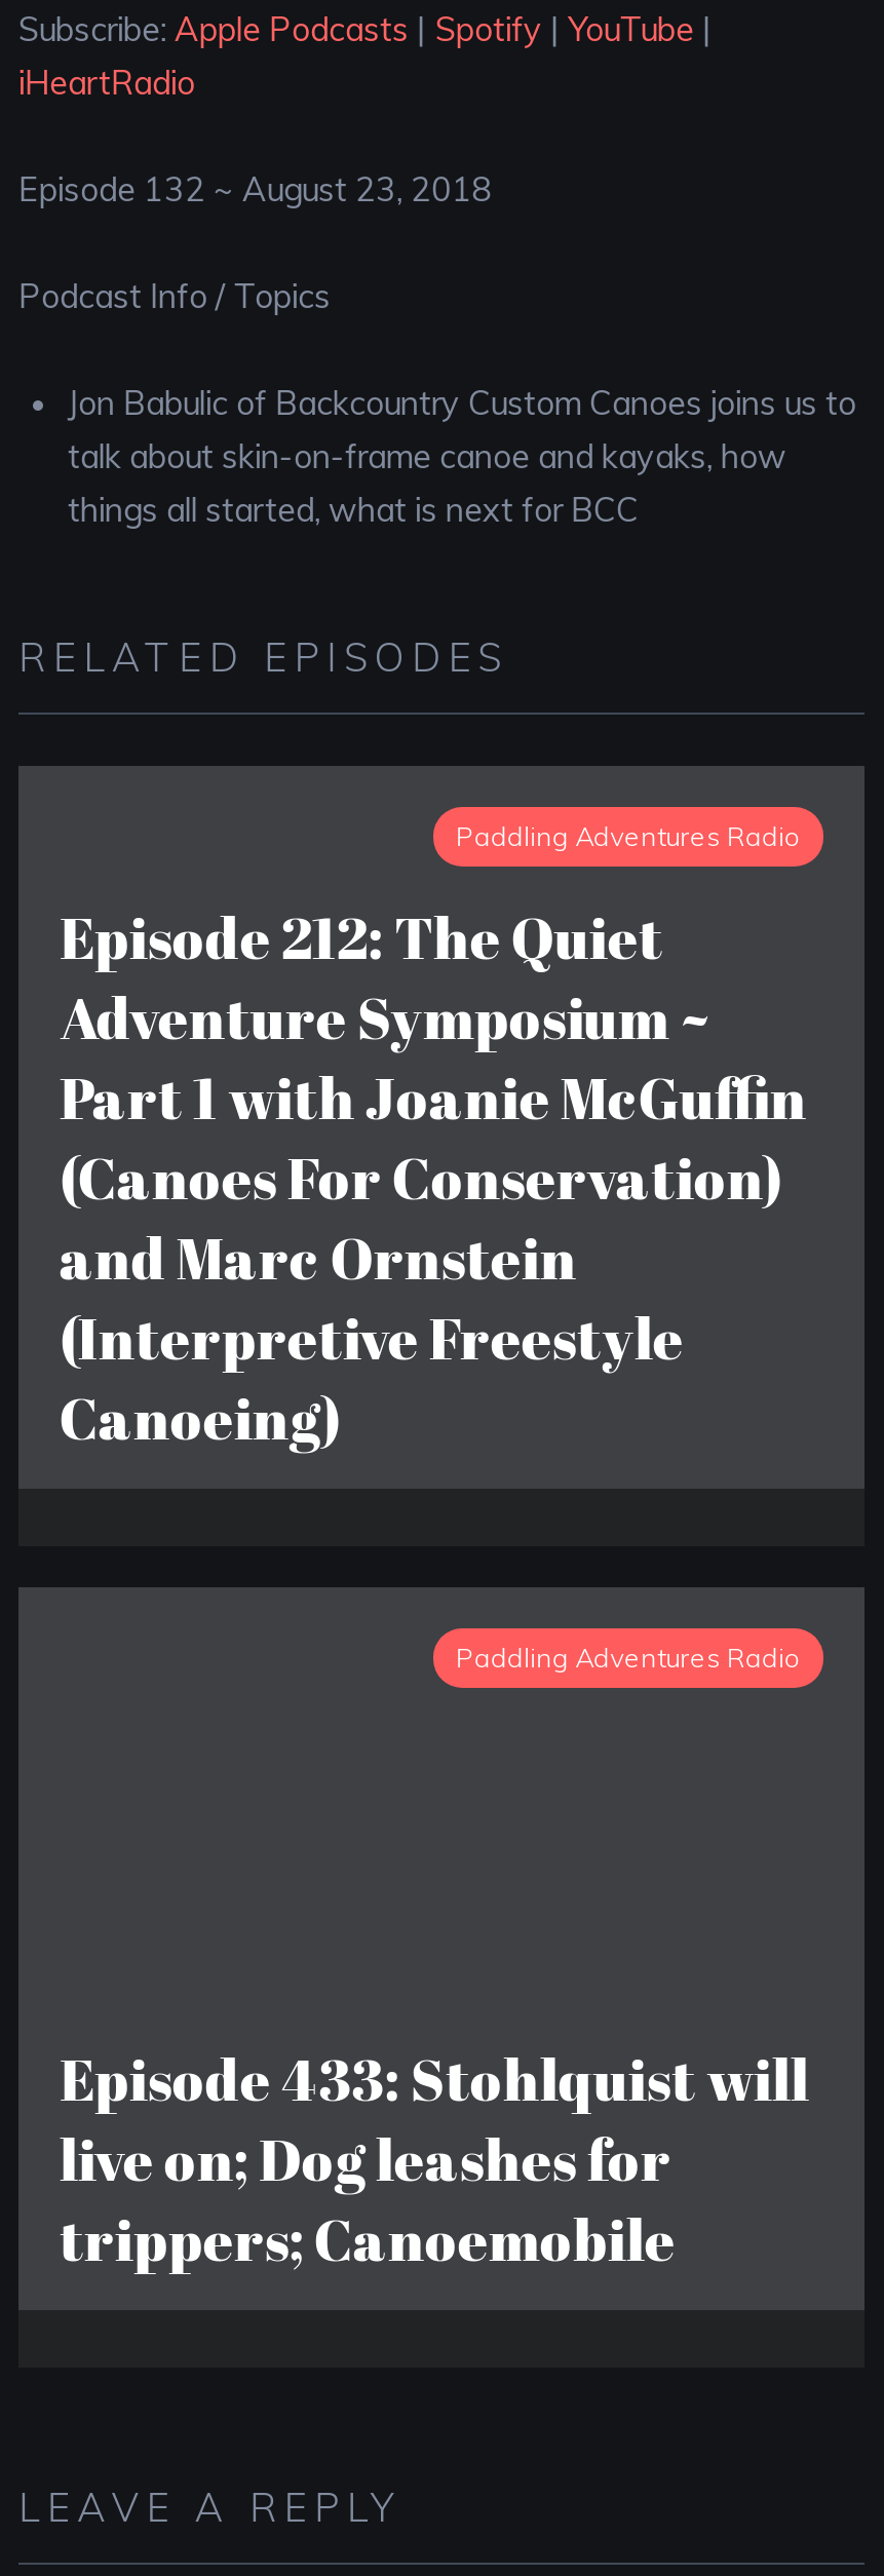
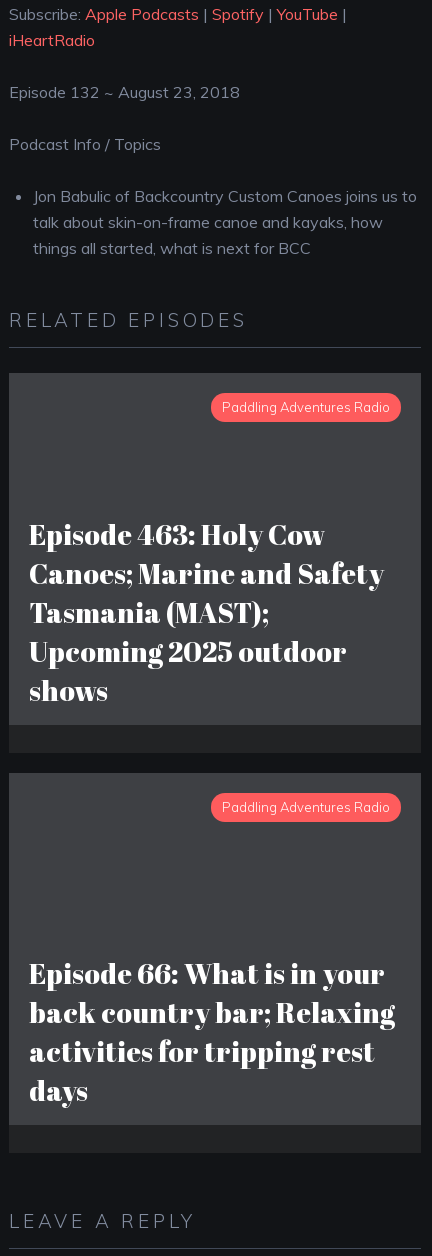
- Episode 212: The Quiet
- Adventure Symposium ~
- Part 1 with Joanie McGuffin
- (Canoes For Conservation)
- and Marc Ornstein
- (Interpretive Freestyle
- Canoeing)
+ Episode 463: Holy Cow
+ Canoes; Marine and Safety
+ Tasmania (MAST);
+ Upcoming 2025 outdoor
+ shows

- Episode 433: Stohlquist will
- live on; Dog leashes for
- trippers; Canoemobile
+ Episode 66: What is in your
+ back country bar; Relaxing
+ activities for tripping rest
+ days
